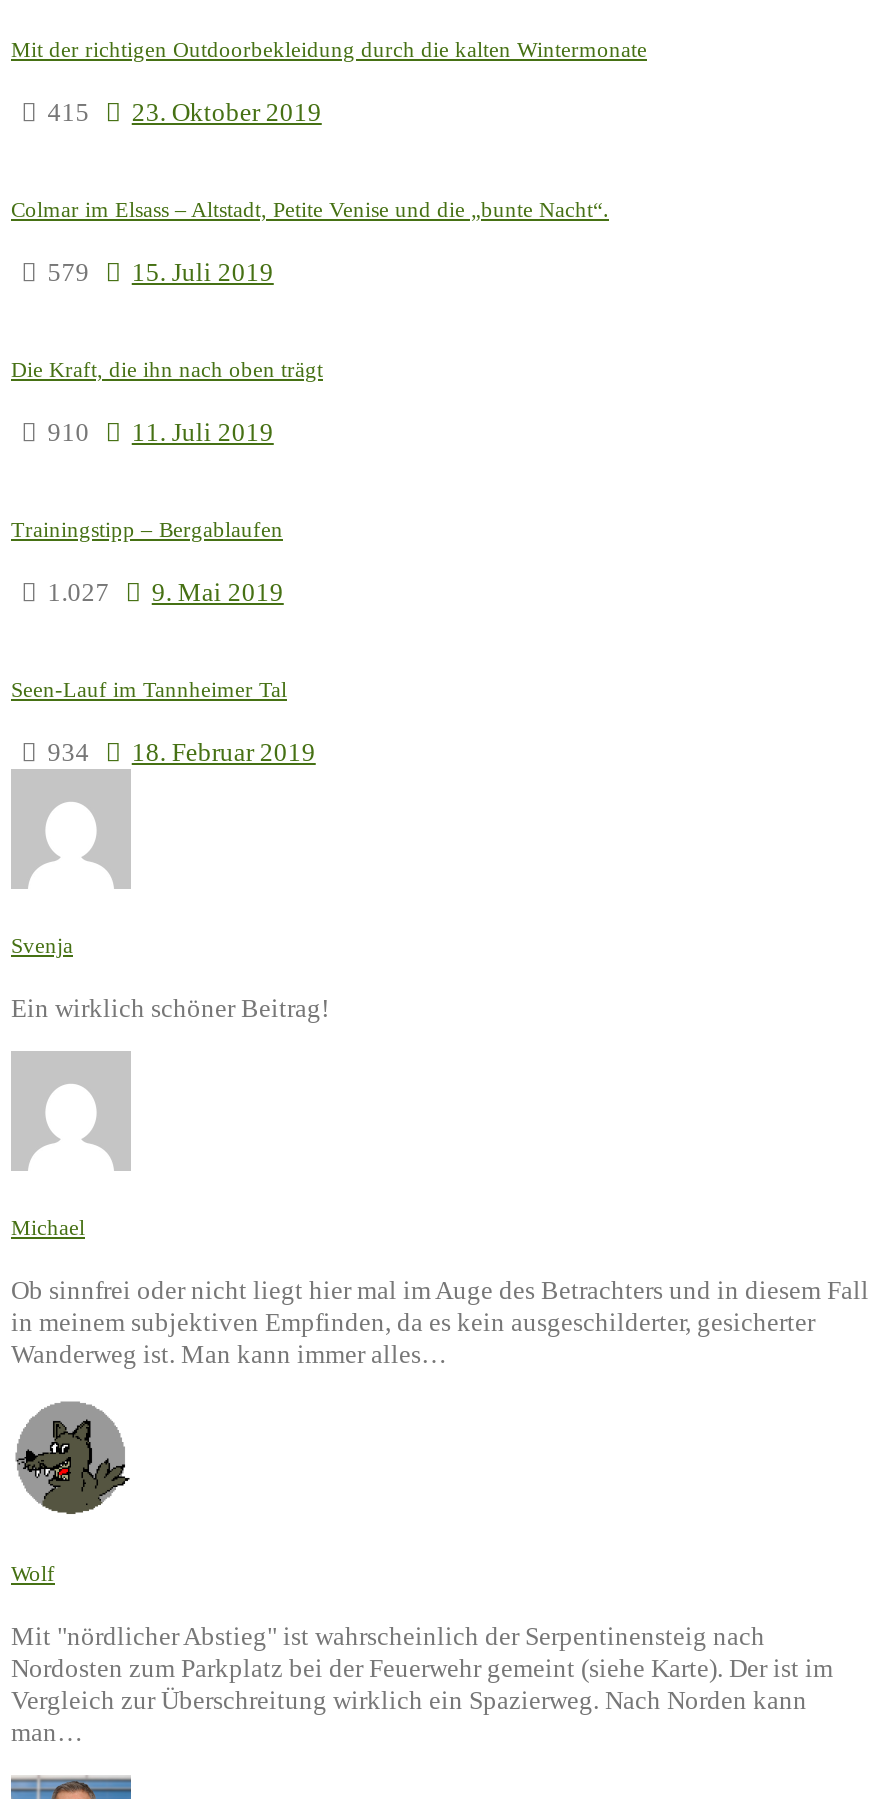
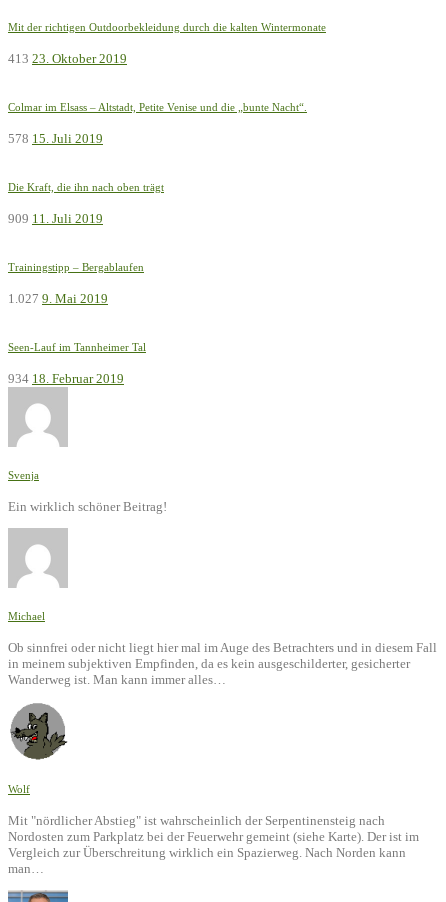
- 415
- 23. Oktober 2019
+ 413 23. Oktober 2019

- 579
- 15. Juli 2019
+ 578 15. Juli 2019

- 910
- 11. Juli 2019
+ 909 11. Juli 2019
